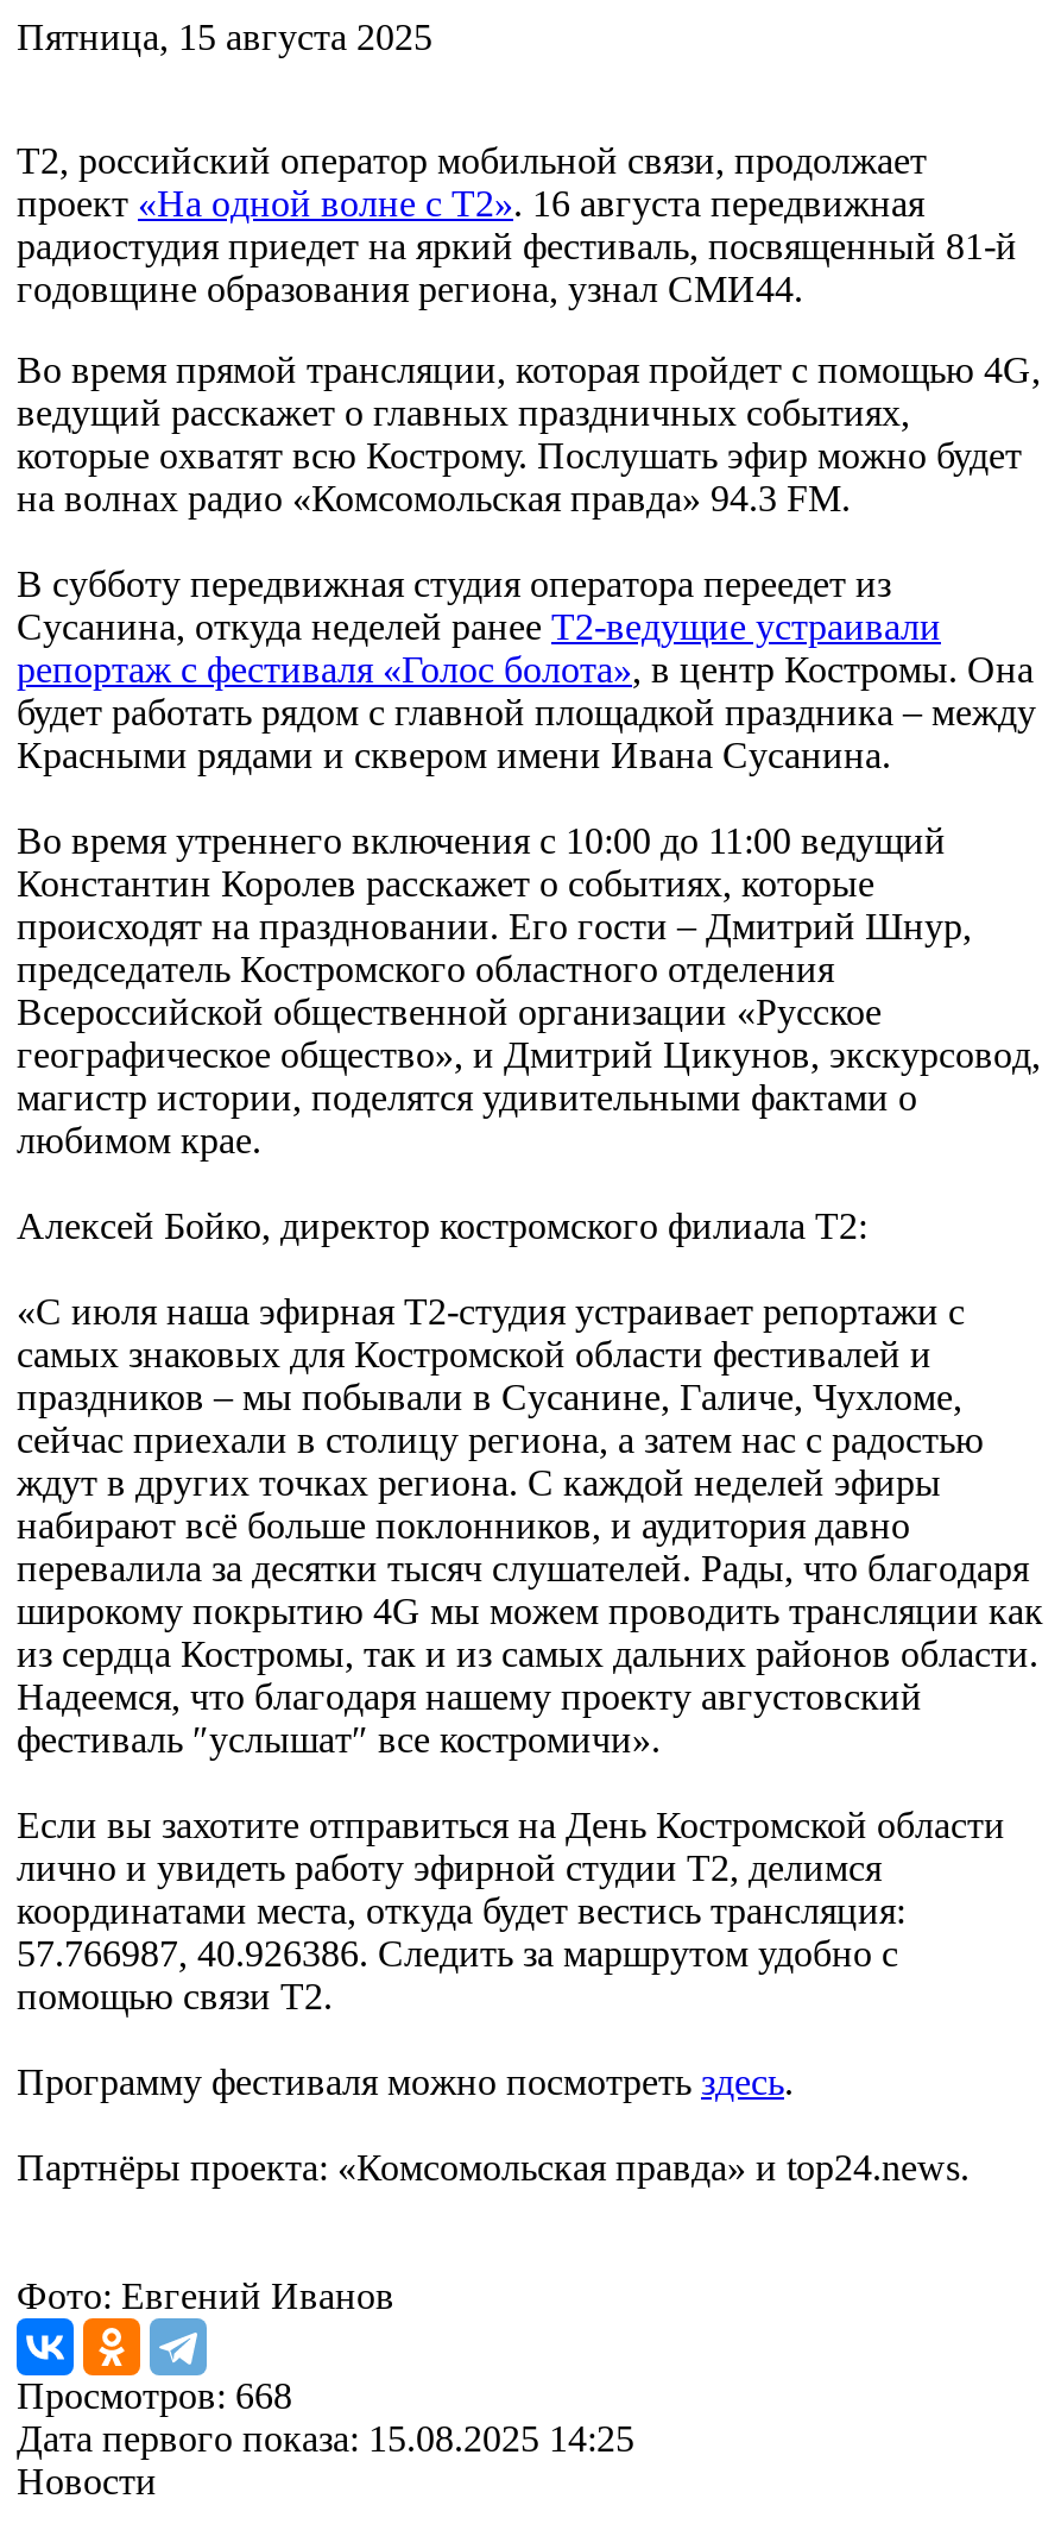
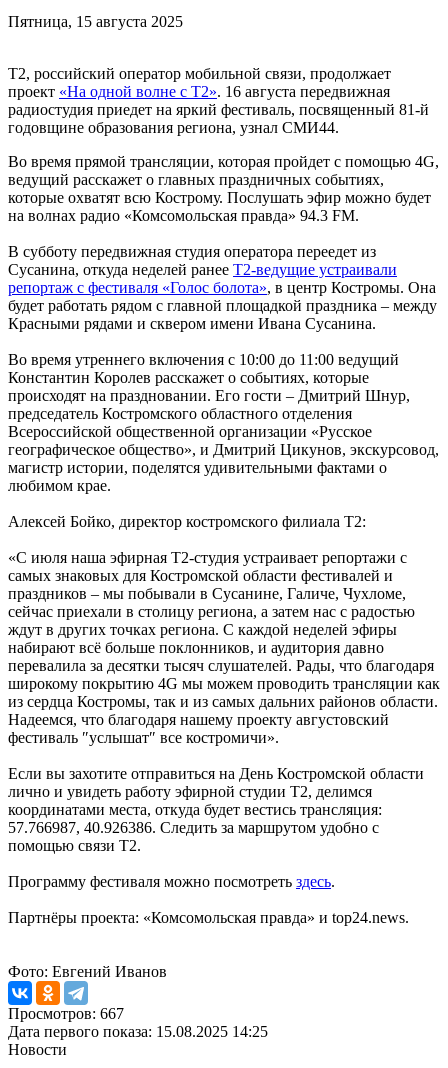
- Просмотров: 668
+ Просмотров: 667
